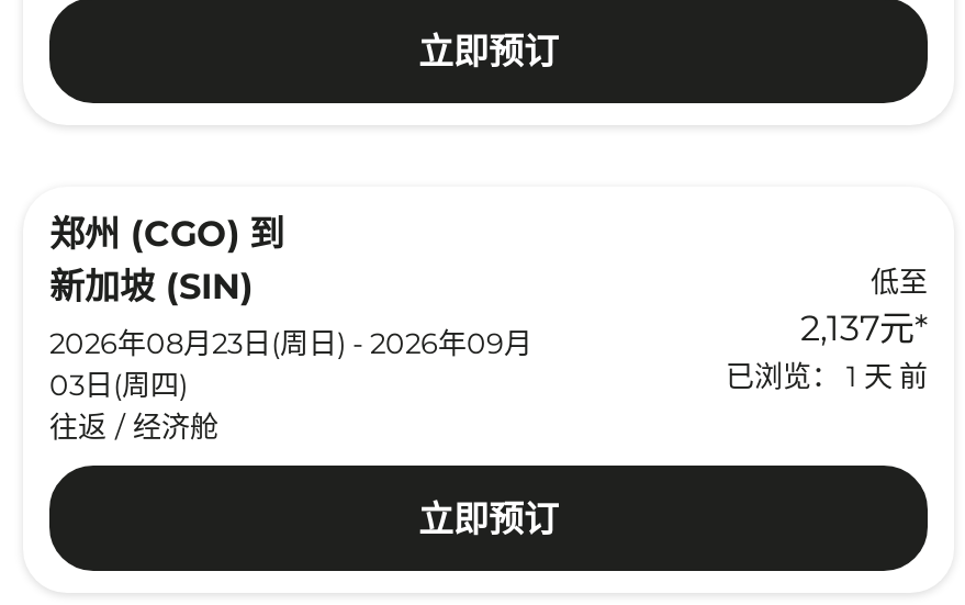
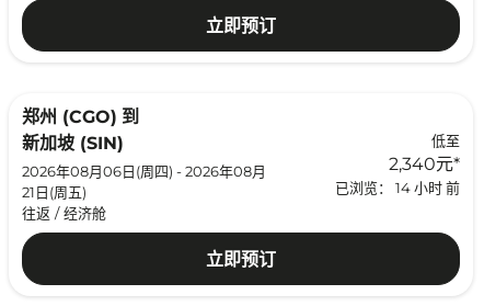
- 2,137元*
- 已浏览： 1 天 前
+ 2,340元*
+ 已浏览： 14 小时 前

- 2026年08月23日(周日) - 2026年09月
+ 2026年08月06日(周四) - 2026年08月

- 03日(周四)
+ 21日(周五)
